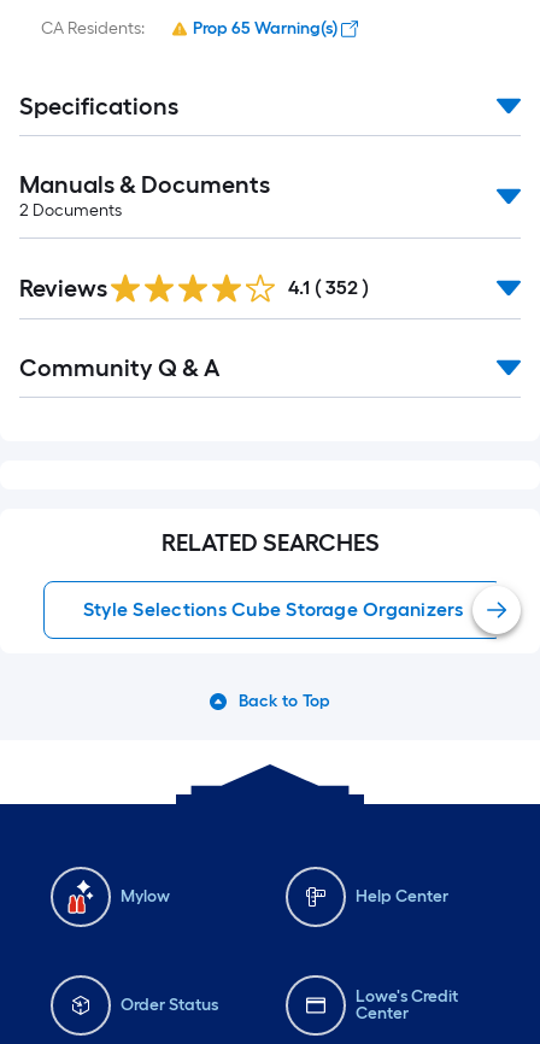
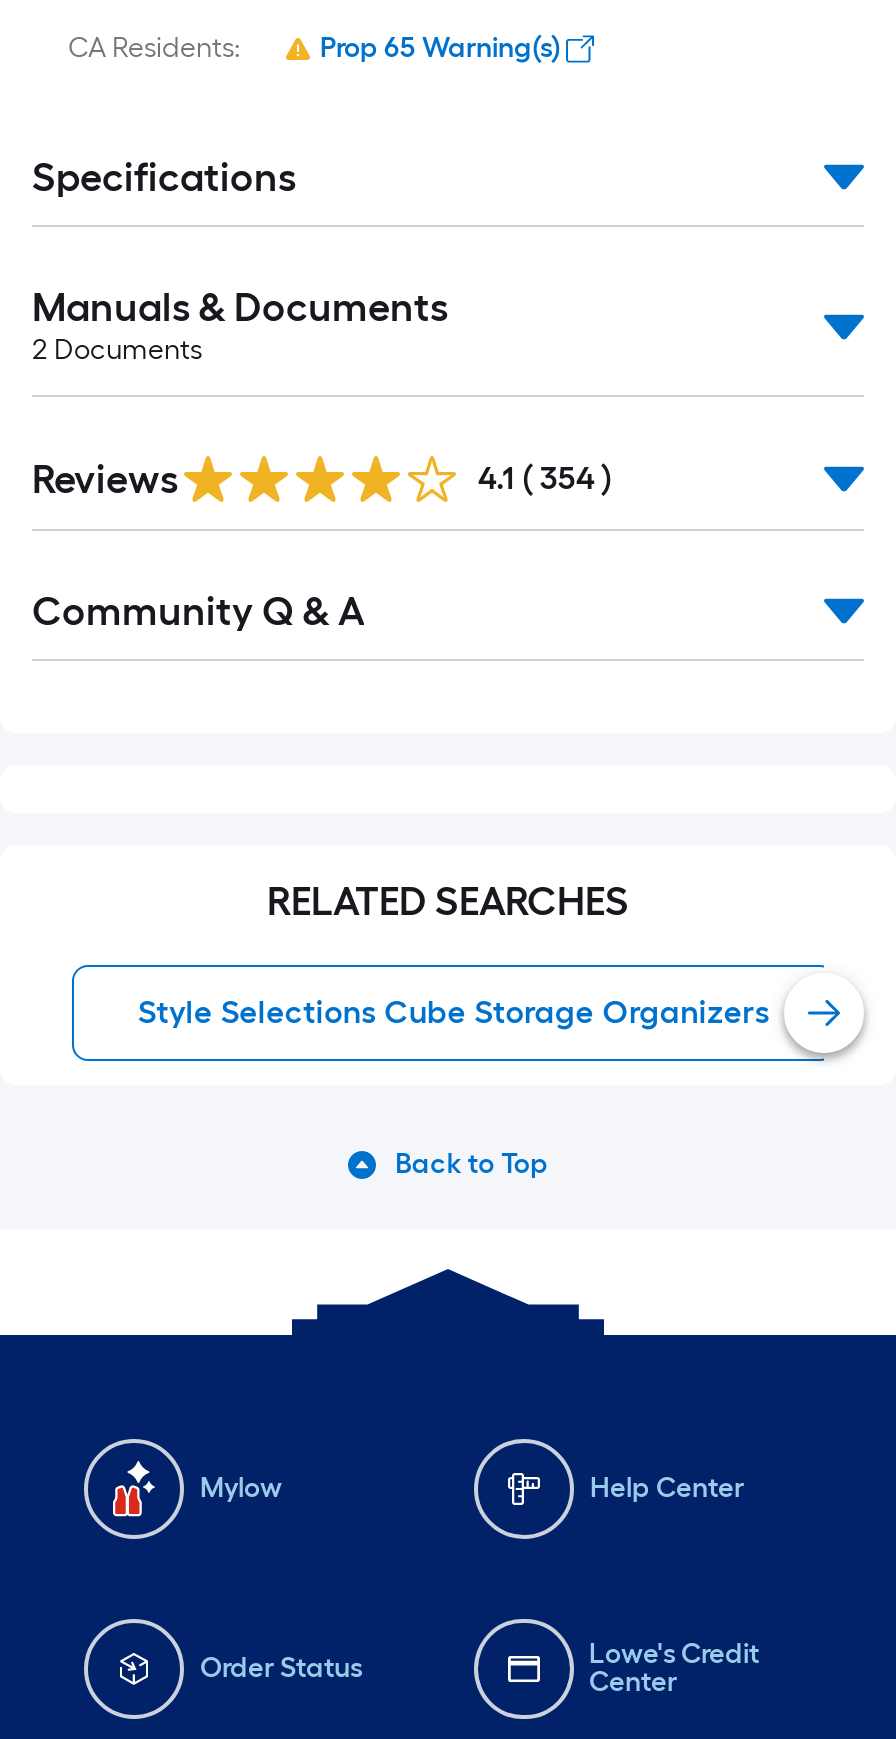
- 4.1 ( 352 )
+ 4.1 ( 354 )
